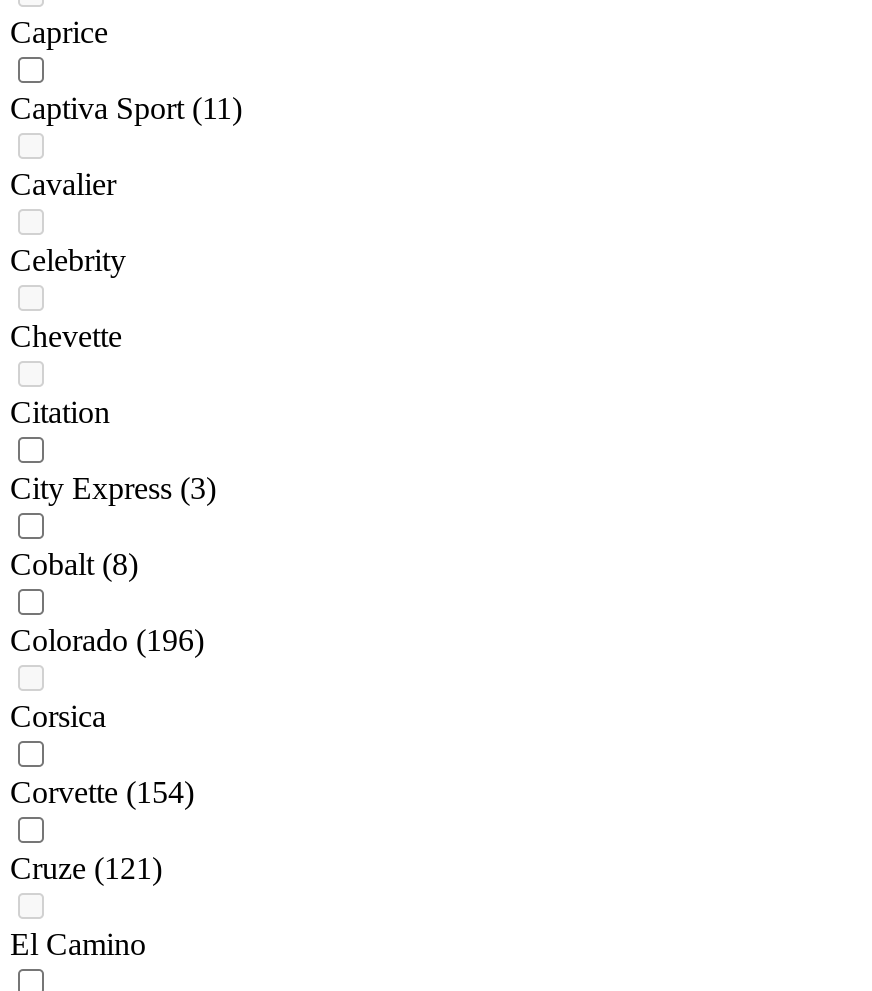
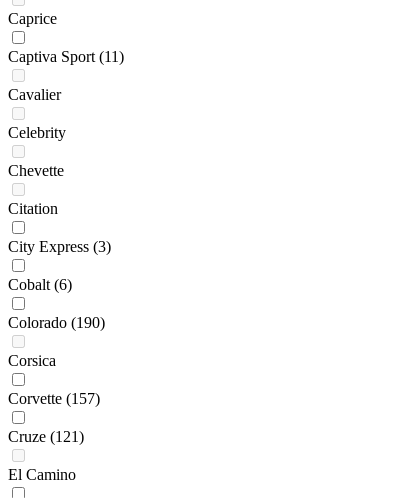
- Cobalt (8)
+ Cobalt (6)

- Colorado (196)
+ Colorado (190)

- Corvette (154)
+ Corvette (157)
